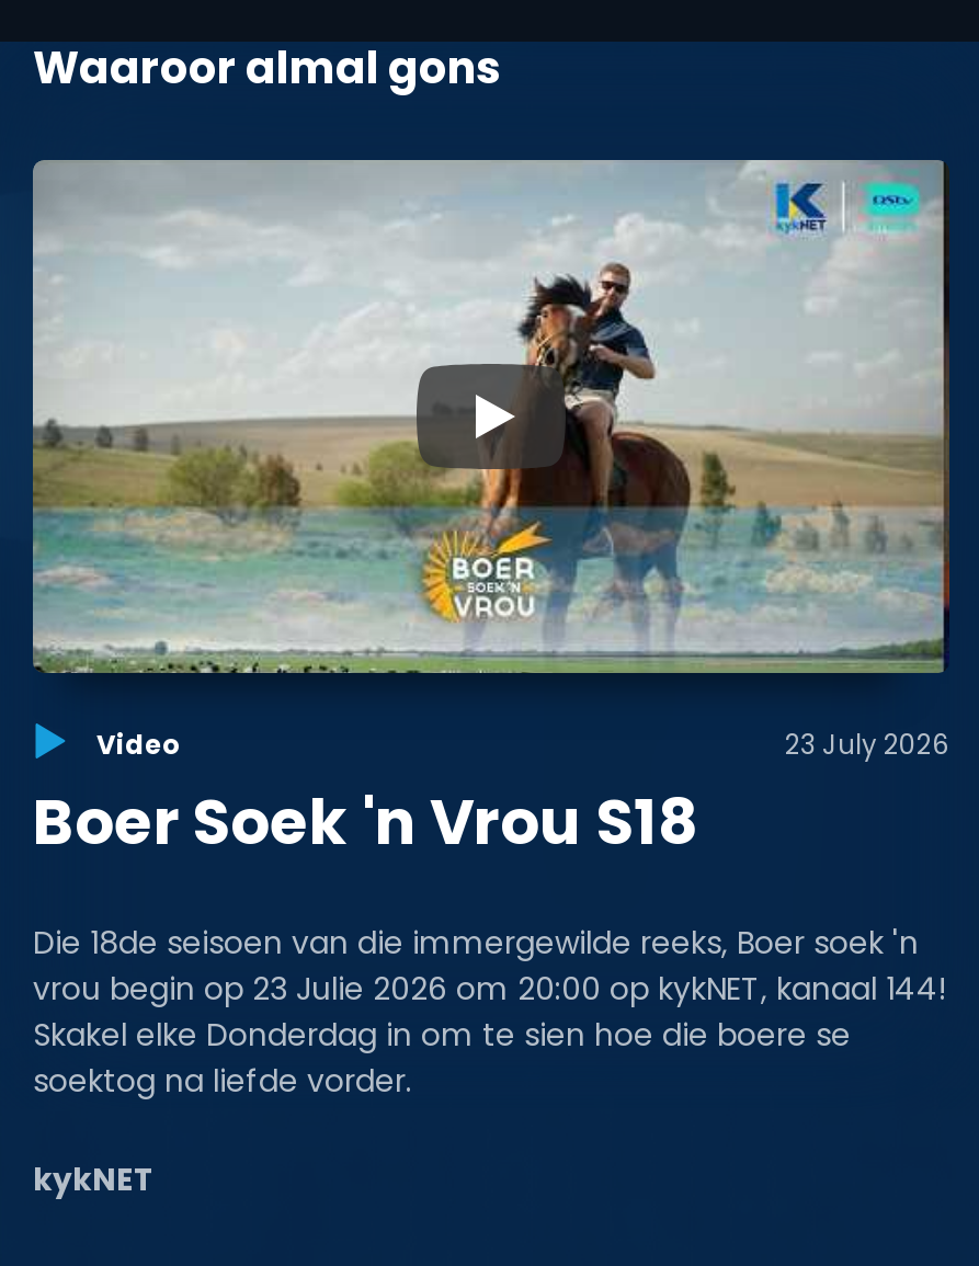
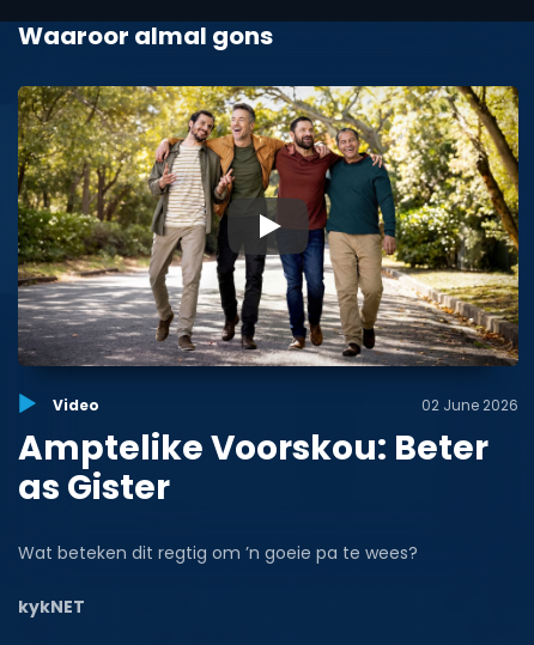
- [image]
- 23 July 2026
- Boer Soek 'n Vrou S18
+ [image]
+ 02 June 2026
+ Amptelike Voorskou: Beter
+ as Gister

- Die 18de seisoen van die immergewilde reeks, Boer soek 'n
- vrou begin op 23 Julie 2026 om 20:00 op kykNET, kanaal 144!
- Skakel elke Donderdag in om te sien hoe die boere se
- soektog na liefde vorder.
+ Wat beteken dit regtig om ’n goeie pa te wees?
